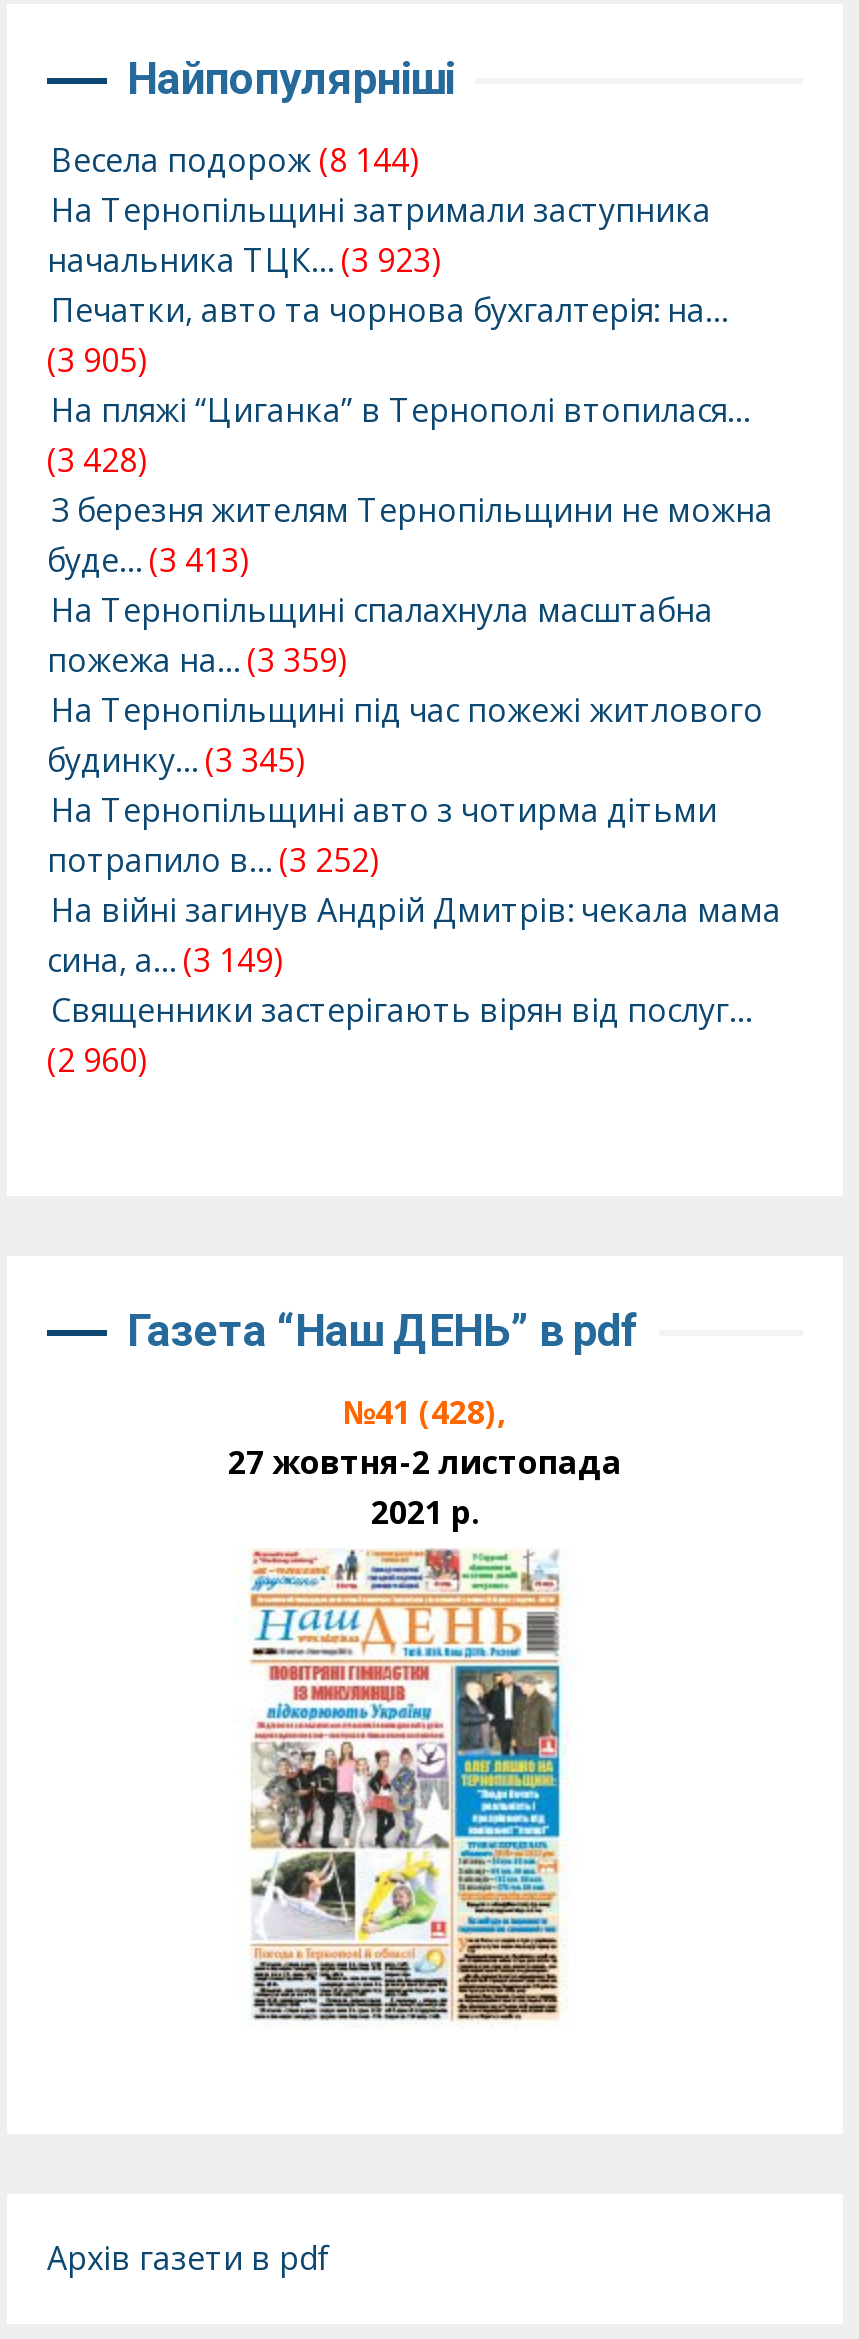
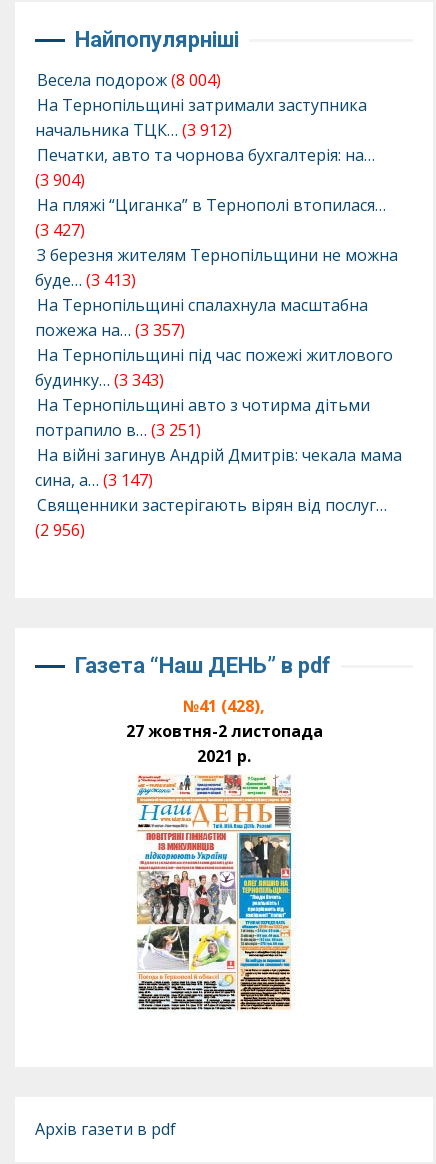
- Весела подорож (8 144)
+ Весела подорож (8 004)

- начальника ТЦК… (3 923)
+ начальника ТЦК… (3 912)

- (3 905)
+ (3 904)

- (3 428)
+ (3 427)

- пожежа на… (3 359)
+ пожежа на… (3 357)

- будинку… (3 345)
+ будинку… (3 343)

- потрапило в… (3 252)
+ потрапило в… (3 251)

- сина, а… (3 149)
+ сина, а… (3 147)

- (2 960)
+ (2 956)
